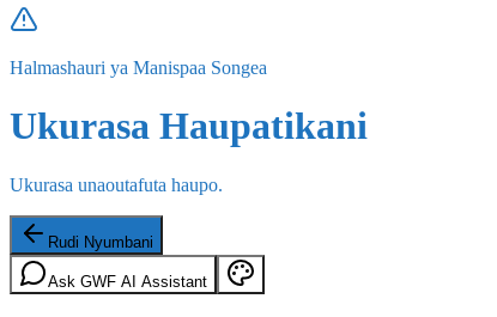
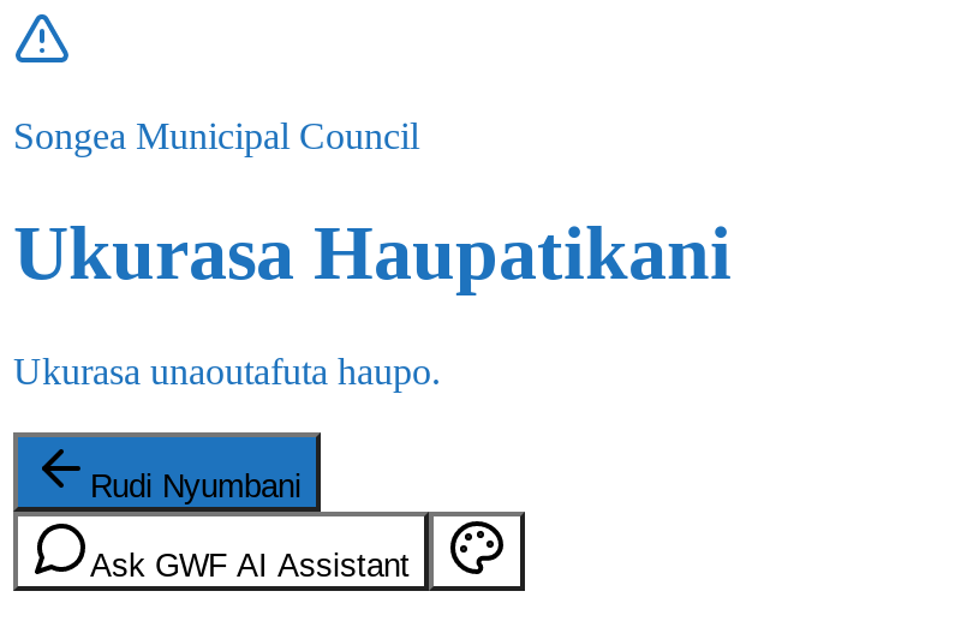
- Halmashauri ya Manispaa Songea
+ Songea Municipal Council
